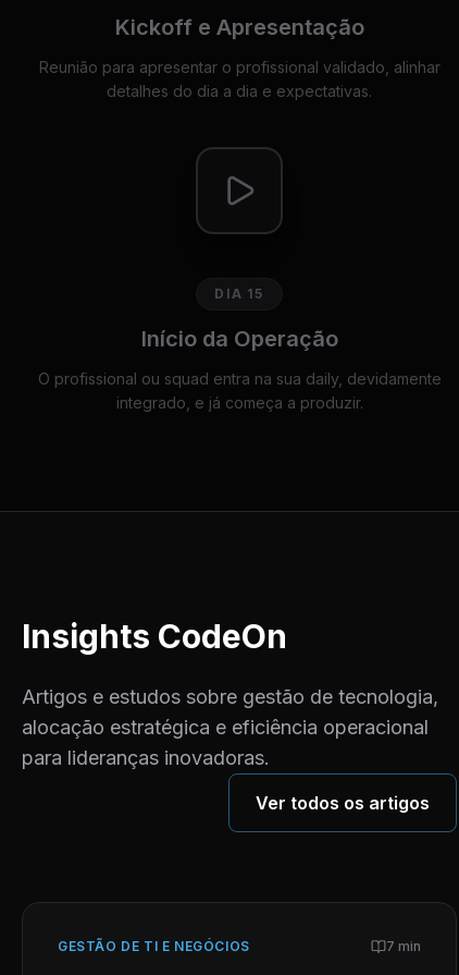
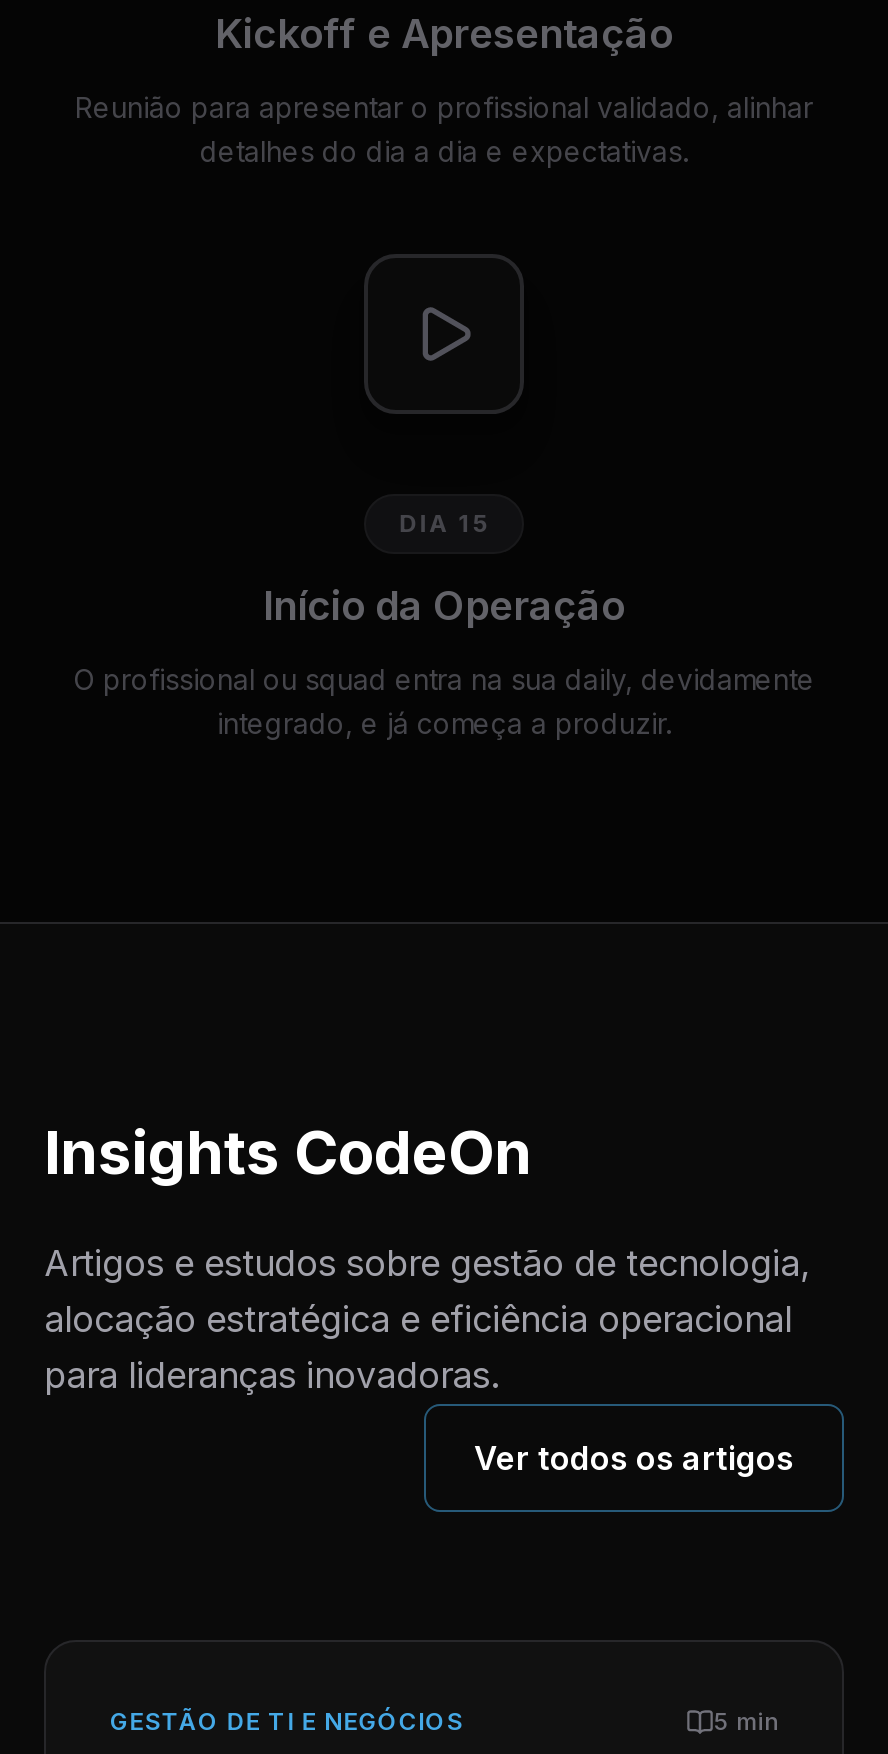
- 7 min
+ 5 min
